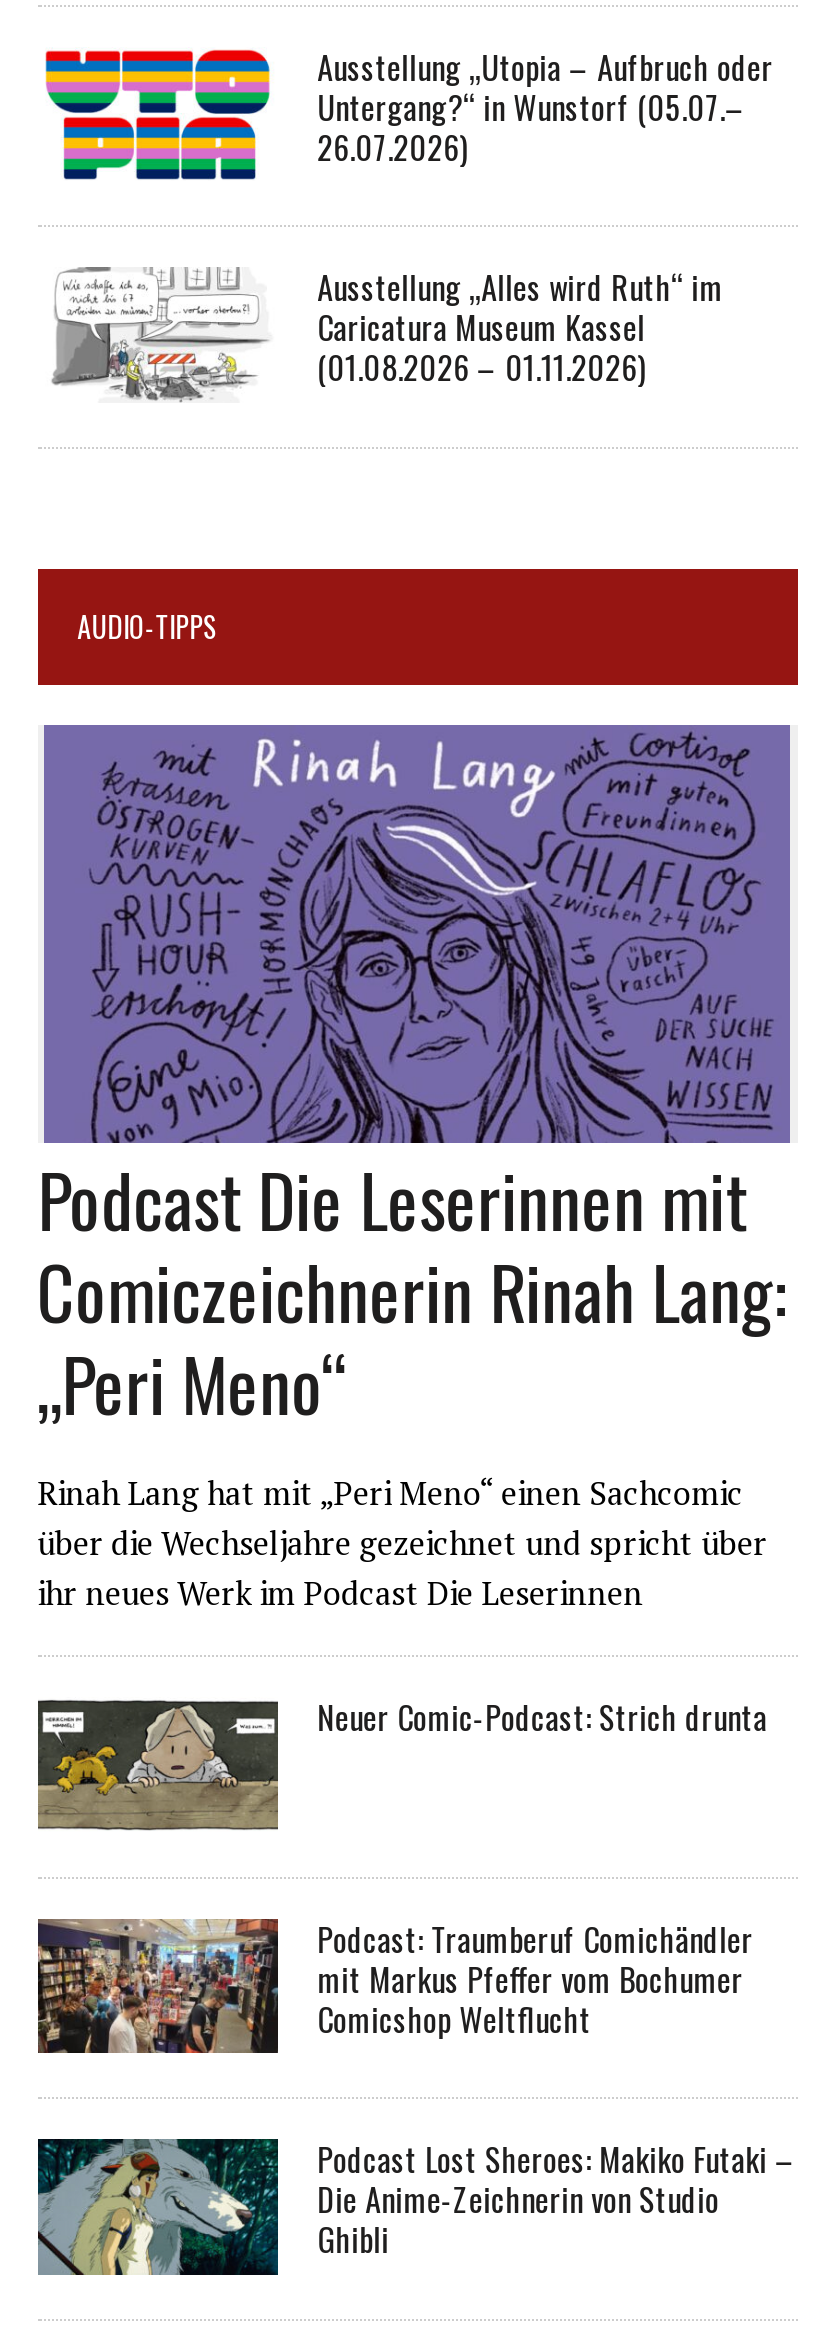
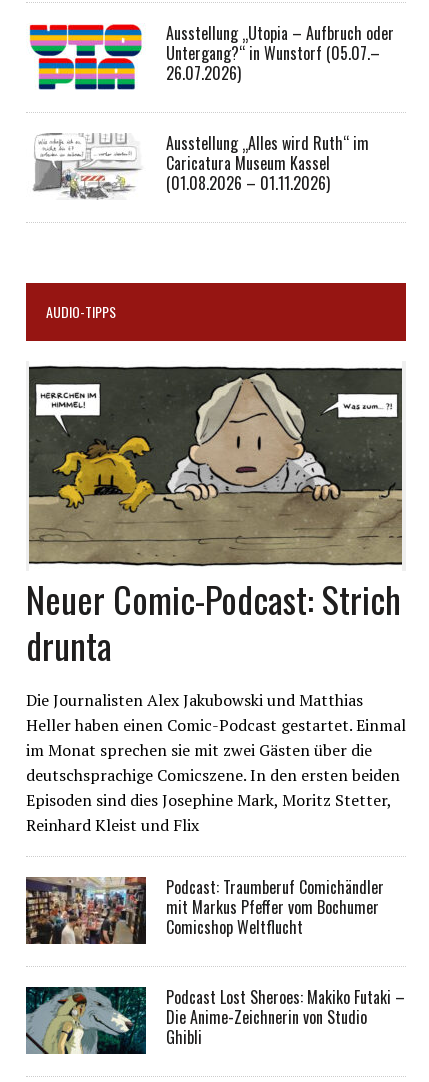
- [image]
+ [image]

- Podcast Die Leserinnen mit
- Comiczeichnerin Rinah Lang:
- „Peri Meno“
- Rinah Lang hat mit „Peri Meno“ einen Sachcomic
- über die Wechseljahre gezeichnet und spricht über
- ihr neues Werk im Podcast Die Leserinnen
- Neuer Comic-Podcast: Strich drunta
+ Neuer Comic-Podcast: Strich
+ drunta
+ Die Journalisten Alex Jakubowski und Matthias
+ Heller haben einen Comic-Podcast gestartet. Einmal
+ im Monat sprechen sie mit zwei Gästen über die
+ deutschsprachige Comicszene. In den ersten beiden
+ Episoden sind dies Josephine Mark, Moritz Stetter,
+ Reinhard Kleist und Flix
